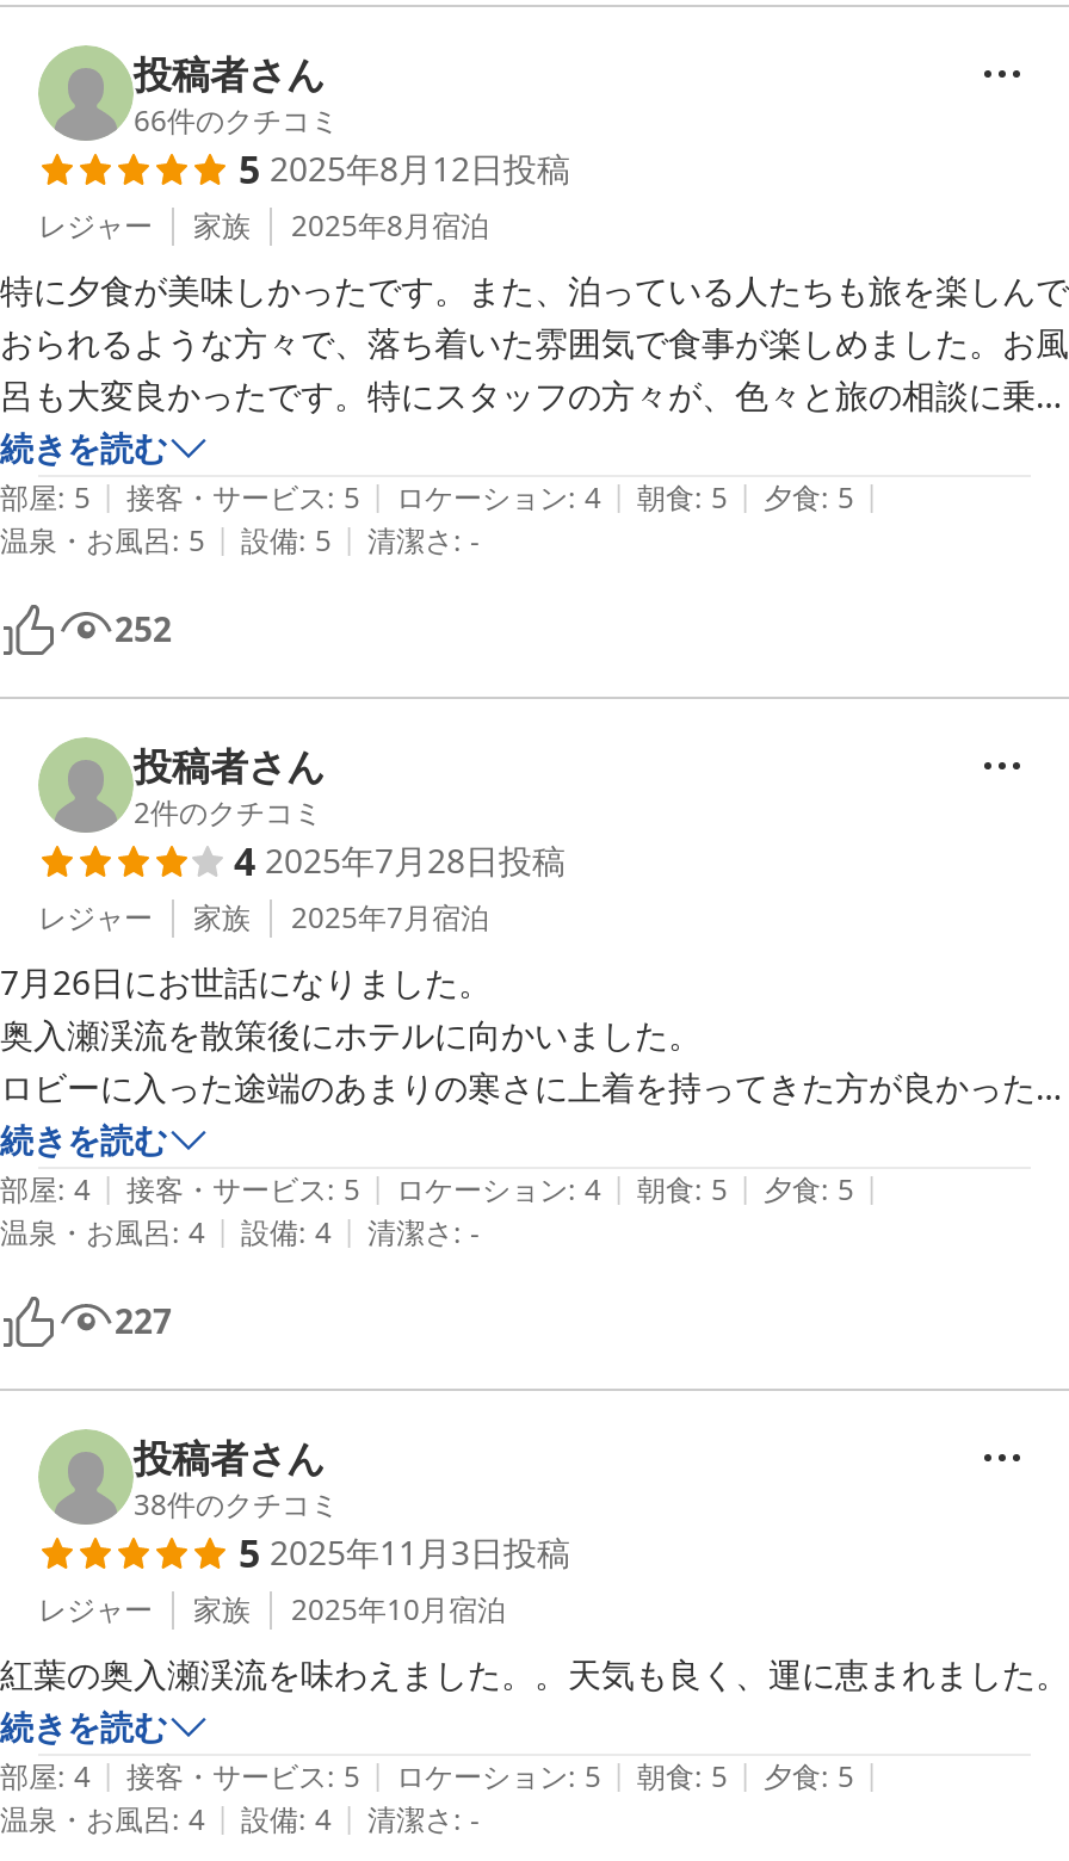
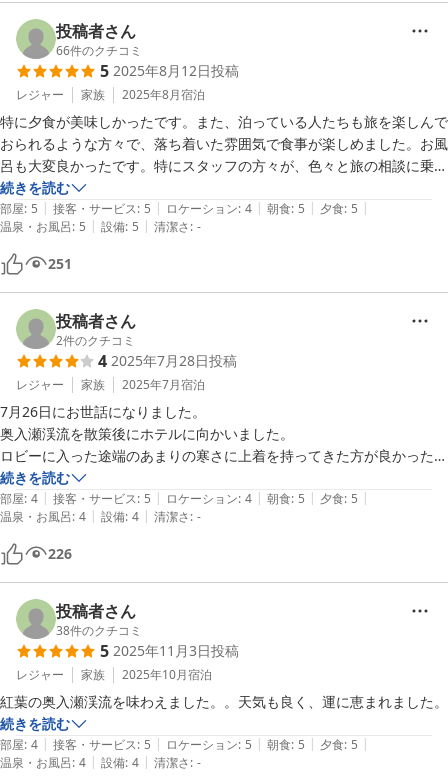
- 252
+ 251

- 227
+ 226
